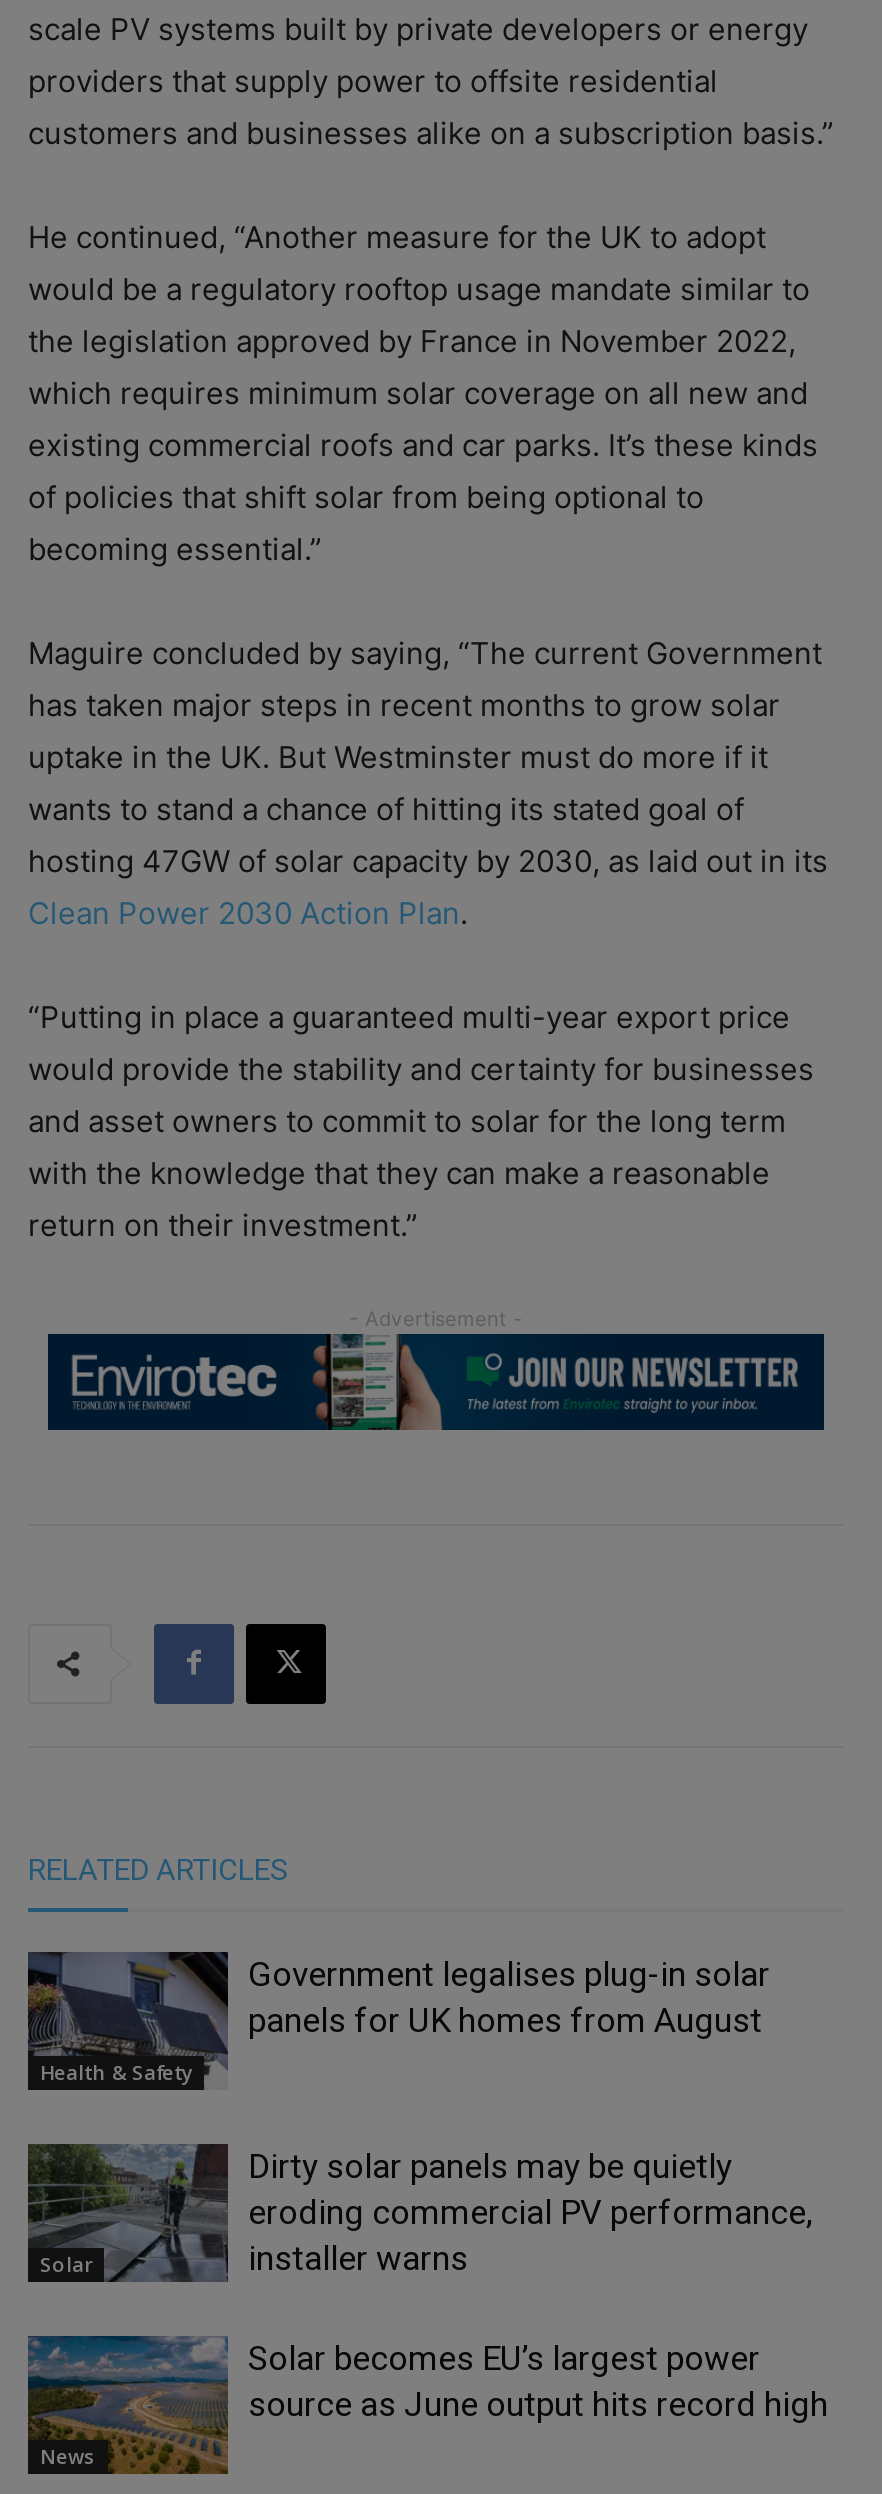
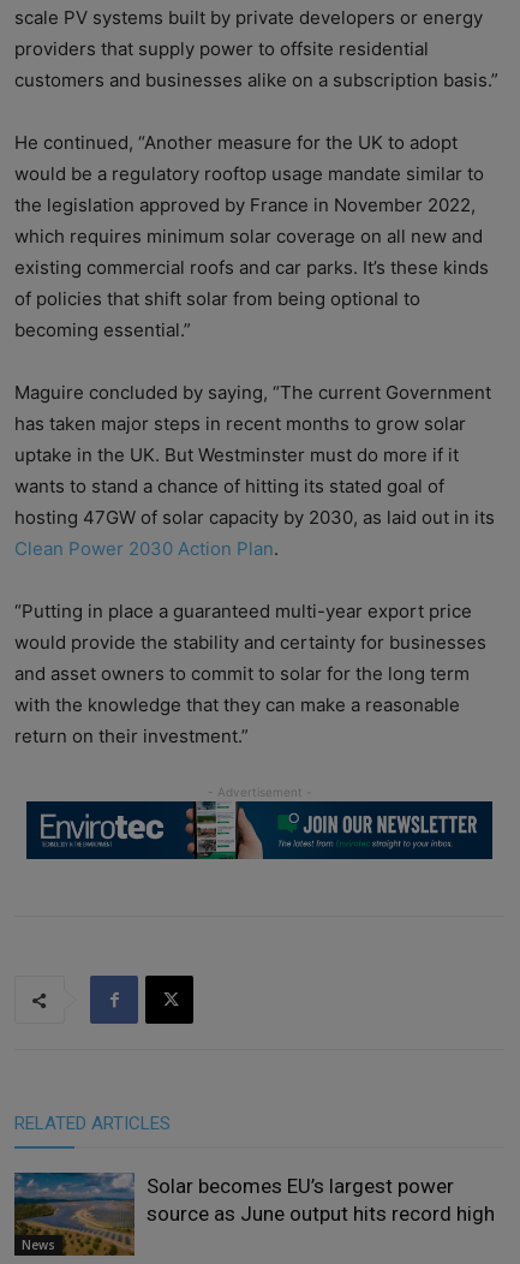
- [image]
- Health & Safety

- Government legalises plug-in solar
- panels for UK homes from August

- [image]
- Solar

- Dirty solar panels may be quietly
- eroding commercial PV performance,
- installer warns
